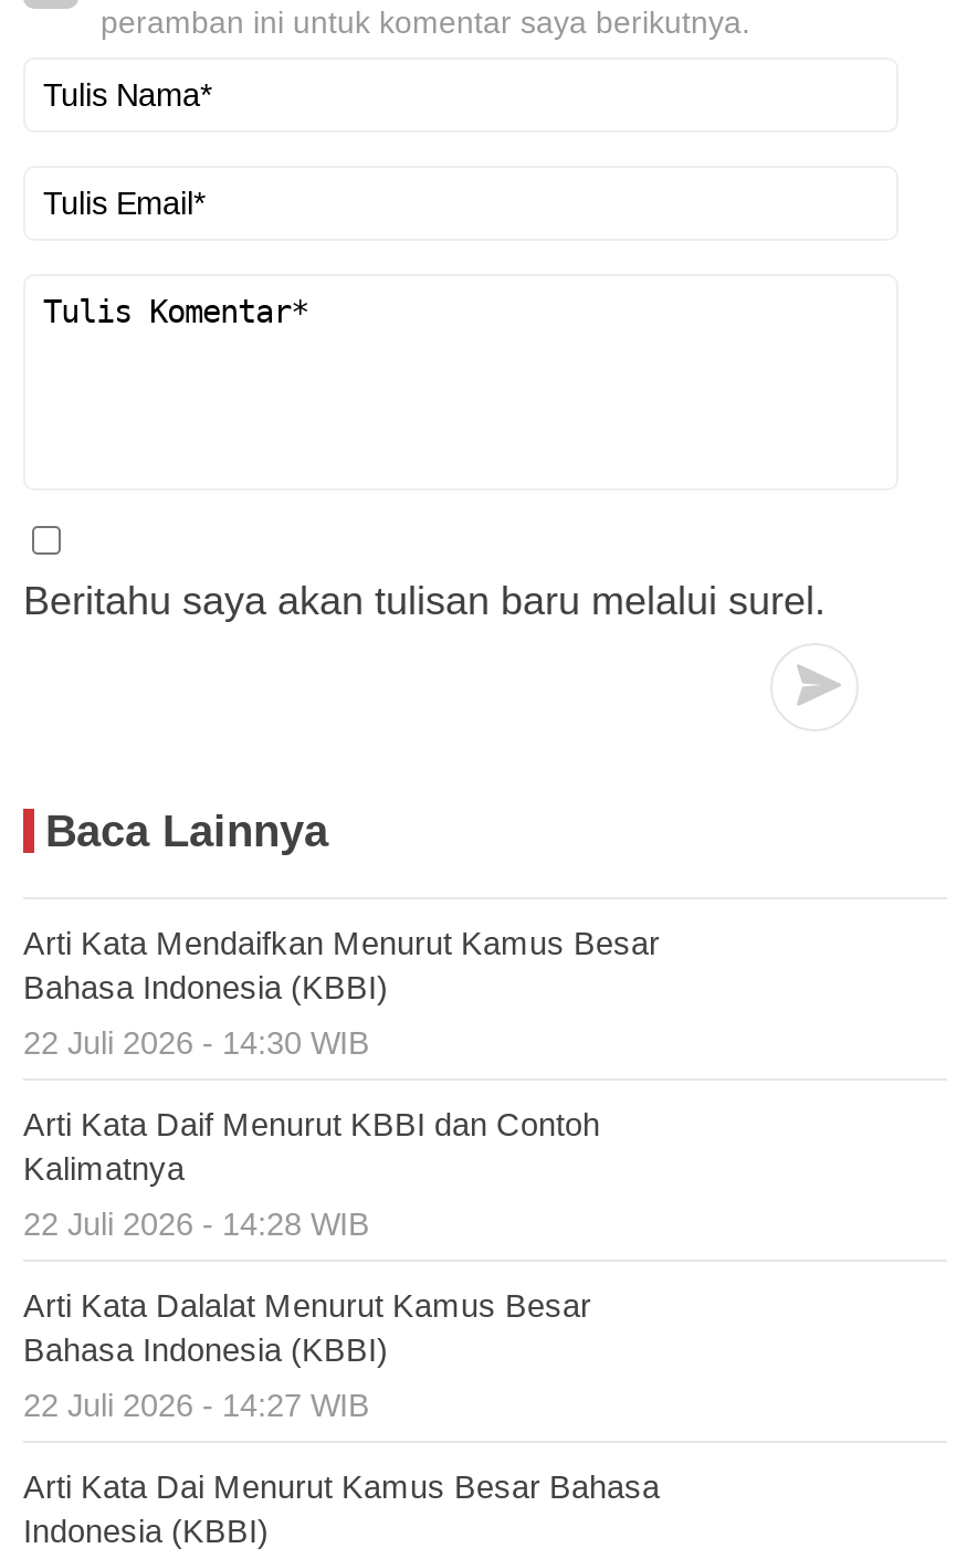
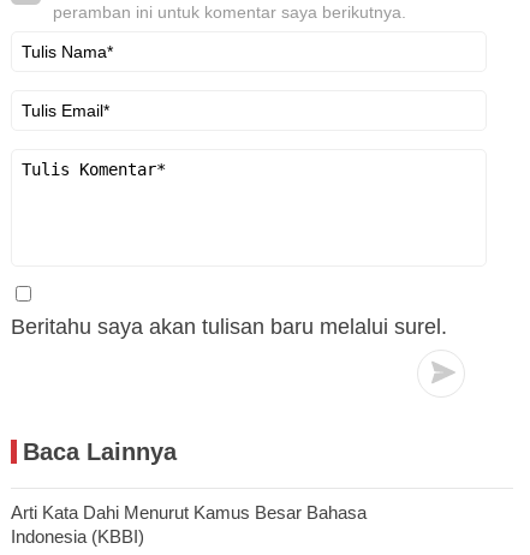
- Arti Kata Mendaifkan Menurut Kamus Besar
- Bahasa Indonesia (KBBI)
- 22 Juli 2026 - 14:30 WIB
- Arti Kata Daif Menurut KBBI dan Contoh
- Kalimatnya
- 22 Juli 2026 - 14:28 WIB
- Arti Kata Dalalat Menurut Kamus Besar
- Bahasa Indonesia (KBBI)
- 22 Juli 2026 - 14:27 WIB
- Arti Kata Dai Menurut Kamus Besar Bahasa
+ Arti Kata Dahi Menurut Kamus Besar Bahasa
